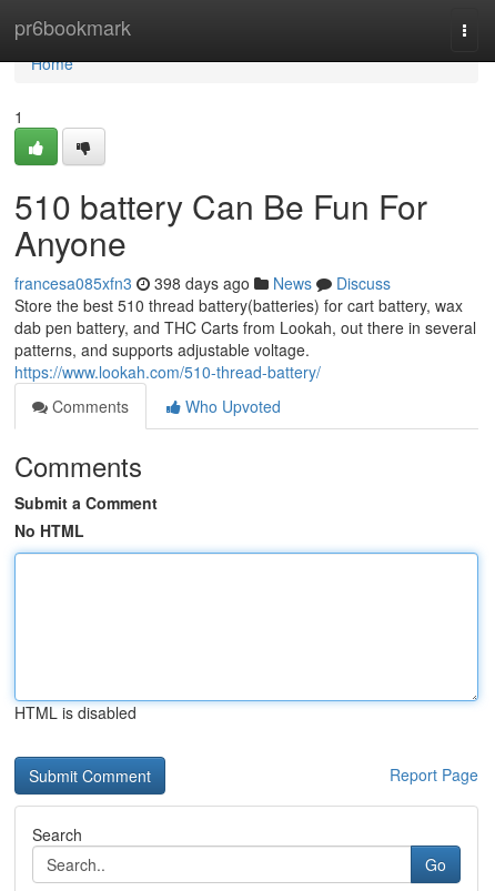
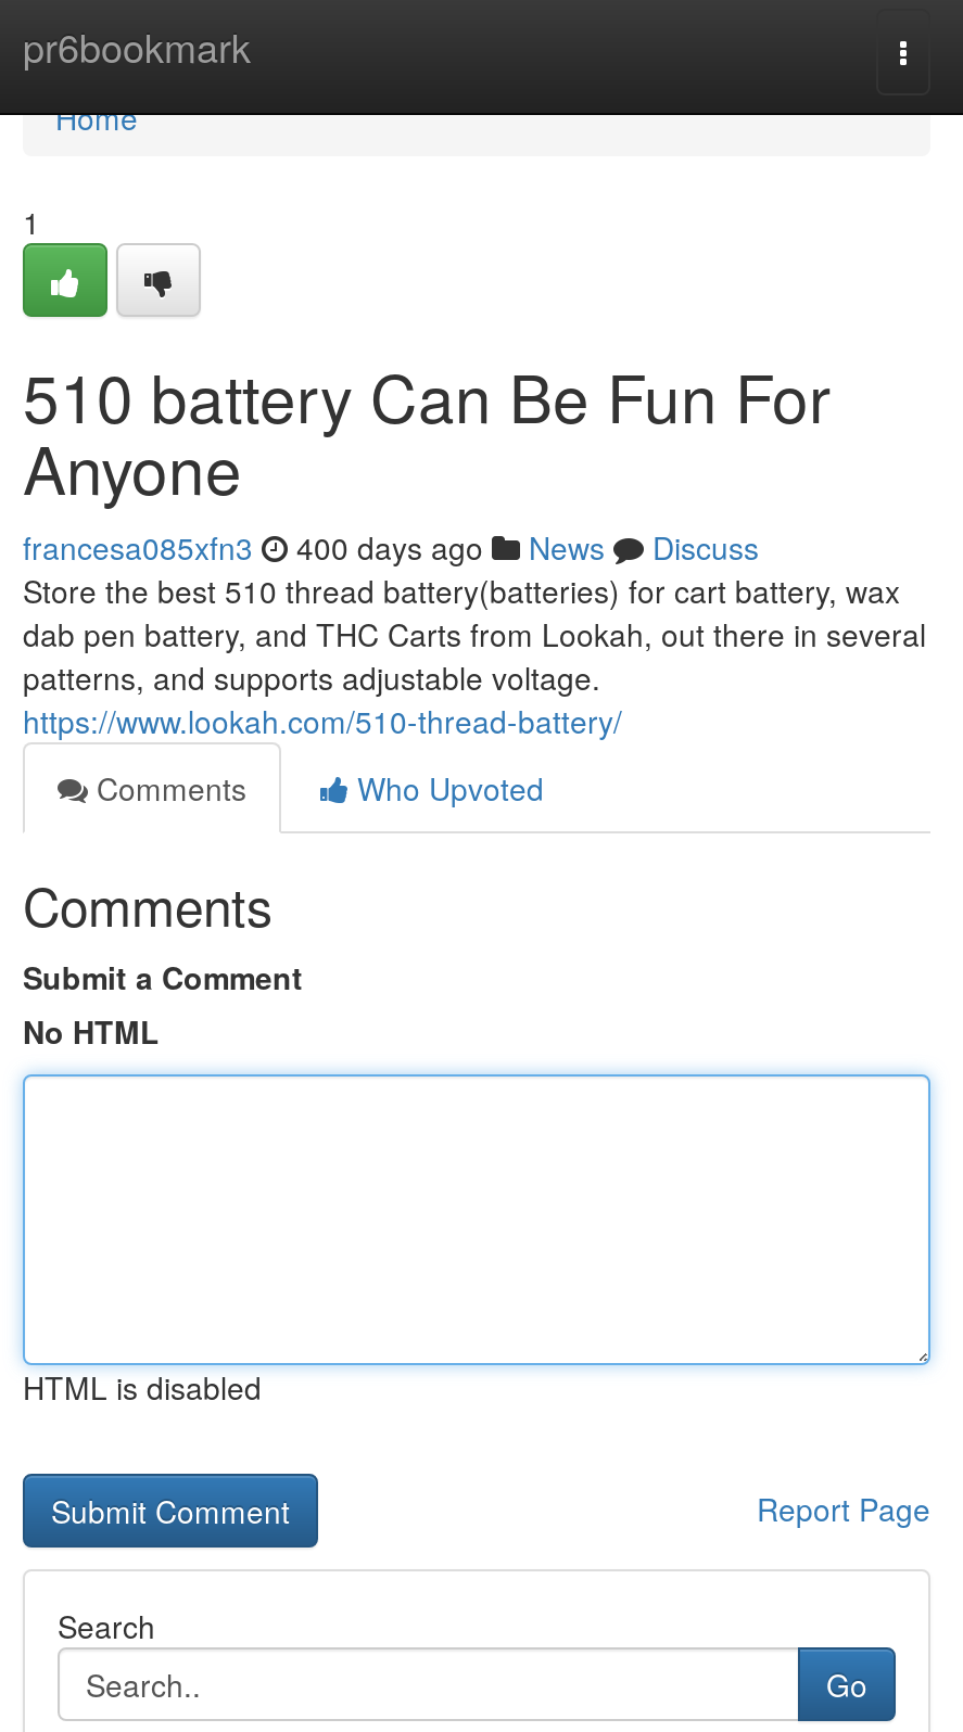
- francesa085xfn3 398 days ago News Discuss
+ francesa085xfn3 400 days ago News Discuss
